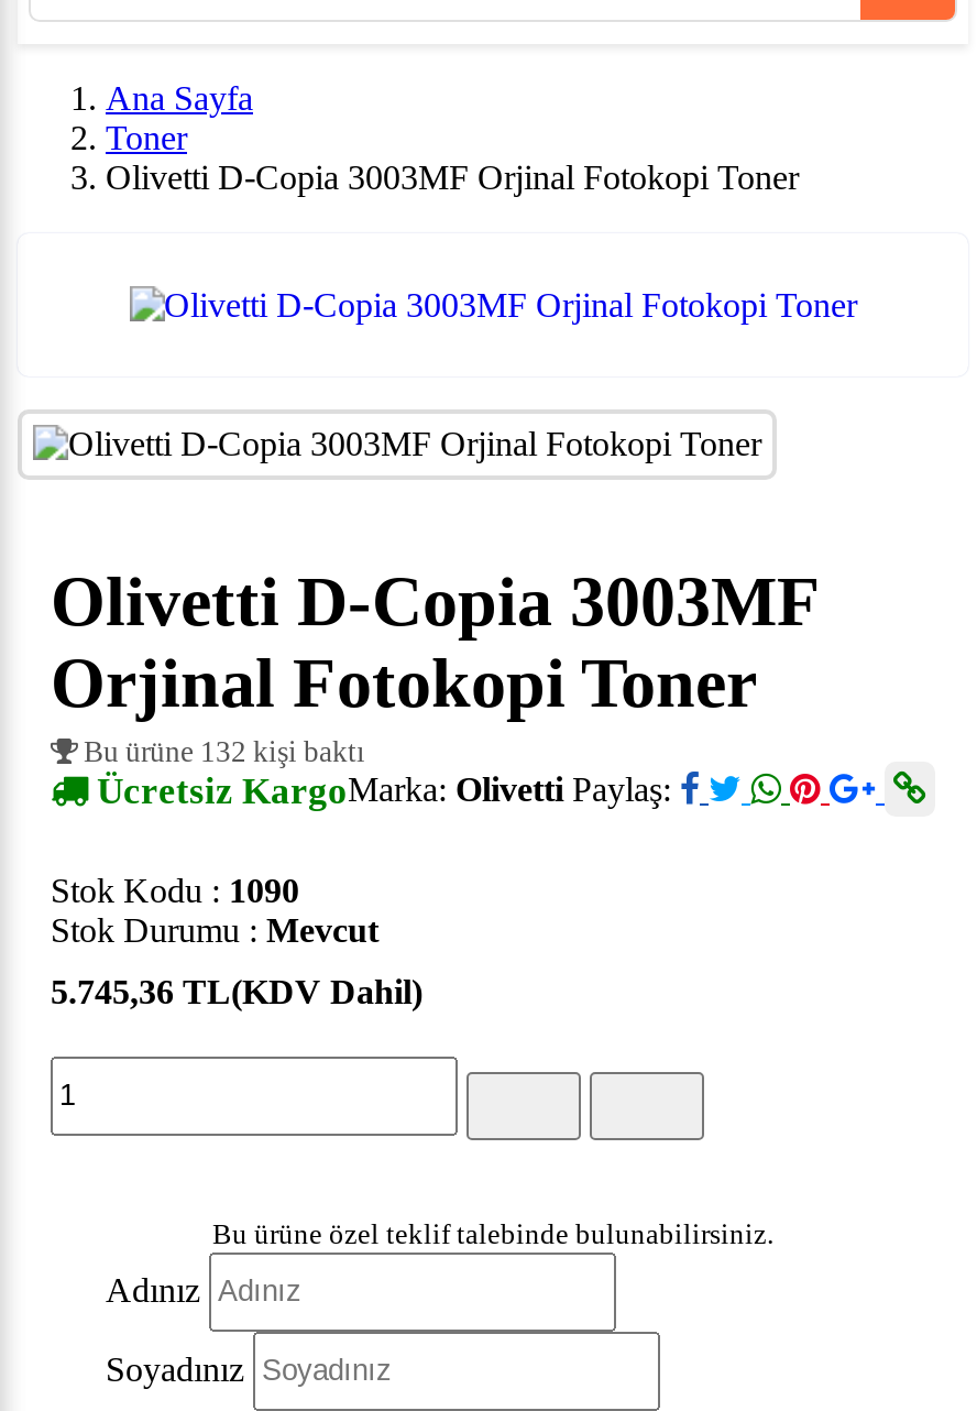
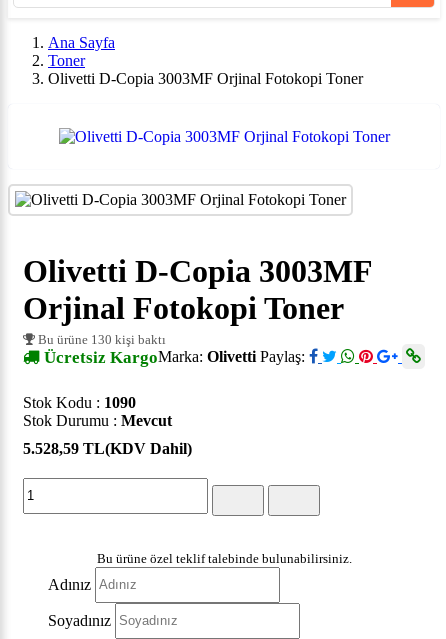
- Bu ürüne 132 kişi baktı
+ Bu ürüne 130 kişi baktı

- 5.745,36 TL(KDV Dahil)
+ 5.528,59 TL(KDV Dahil)
